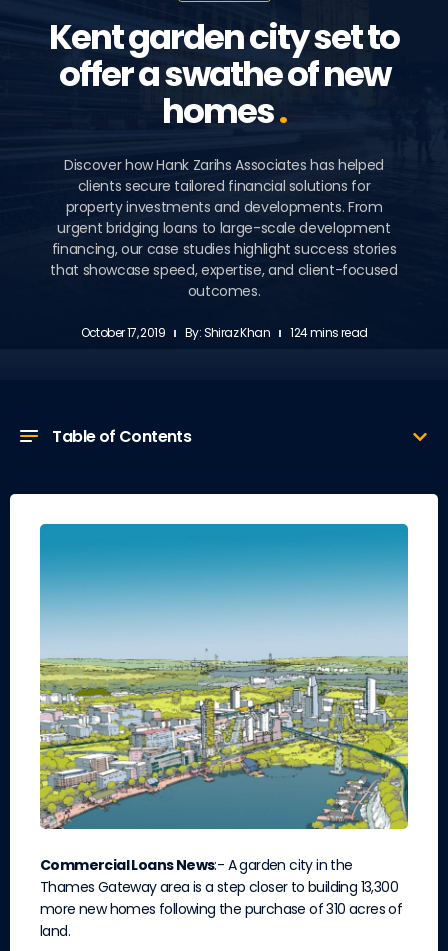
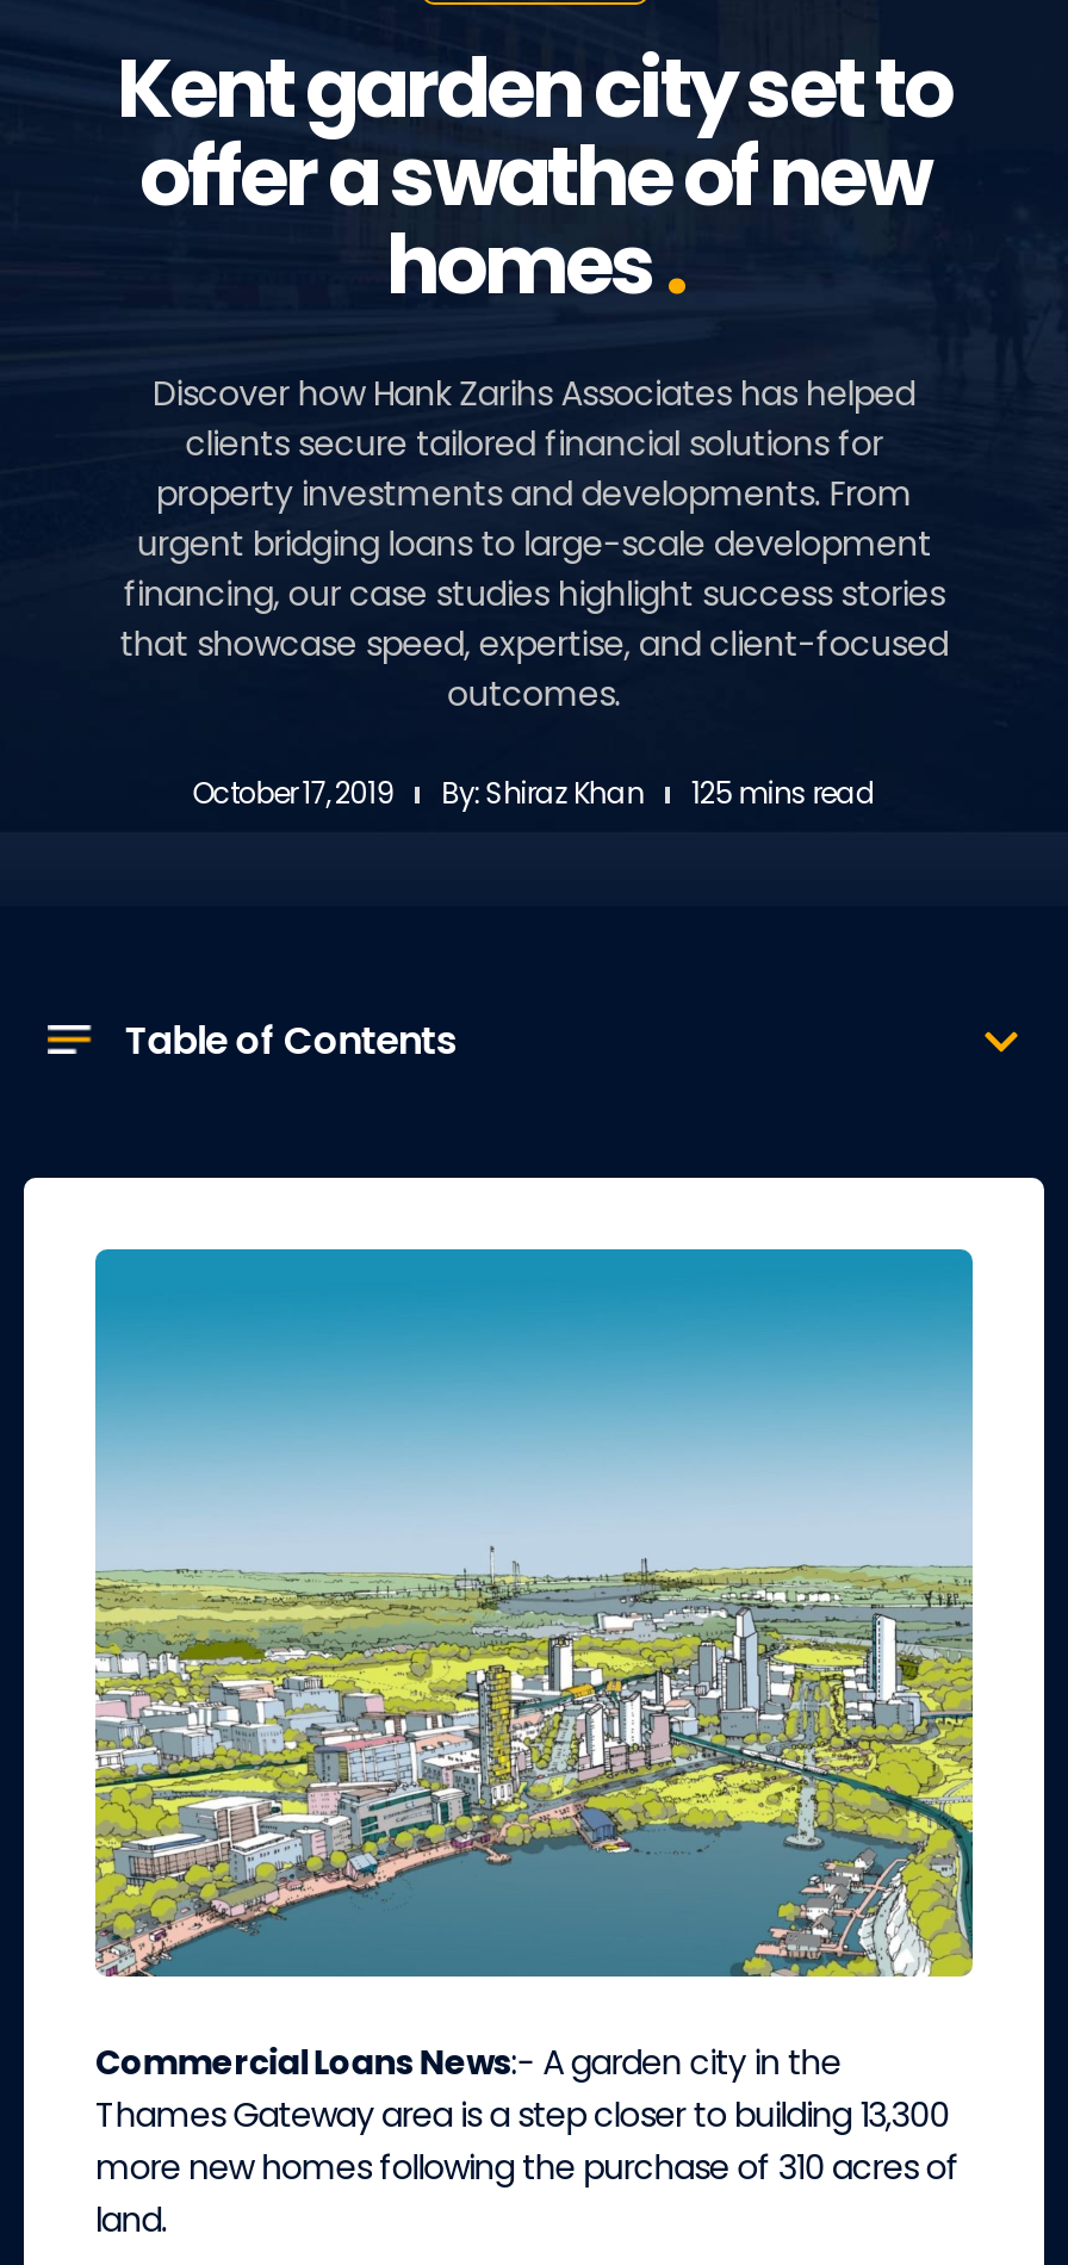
- October 17, 2019 By: Shiraz Khan 124 mins read
+ October 17, 2019 By: Shiraz Khan 125 mins read
